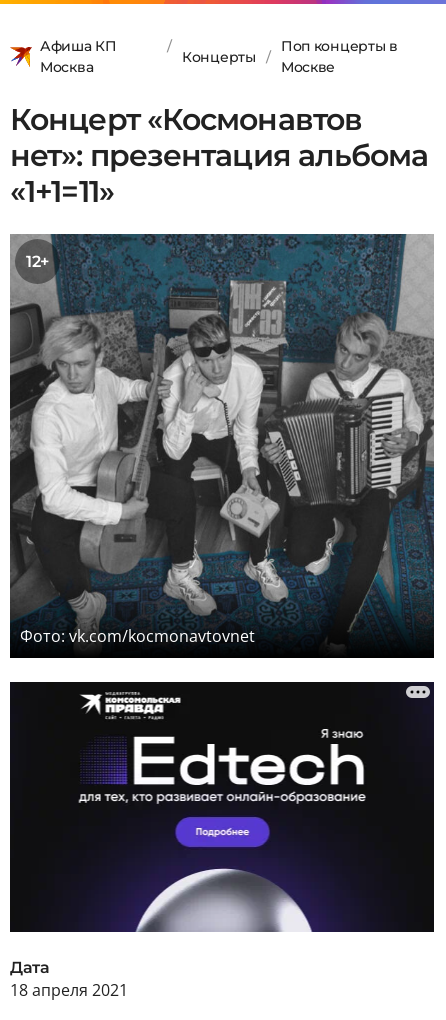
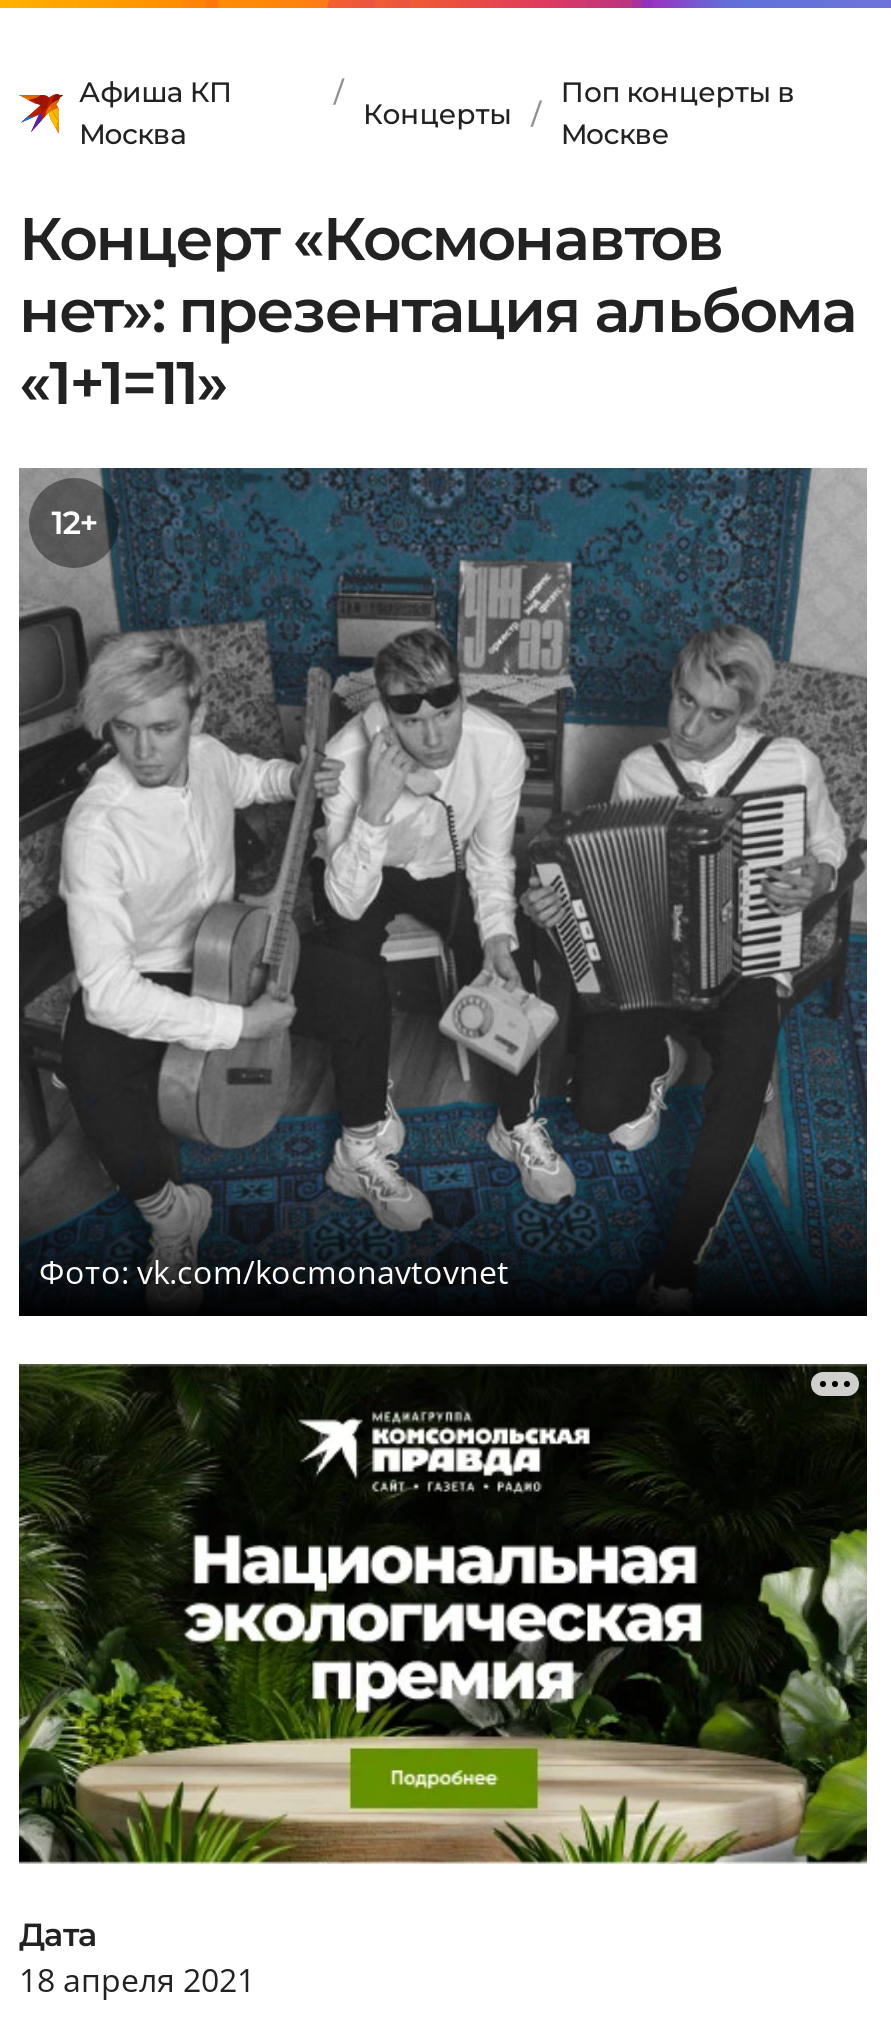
- [image]
+ [image]
